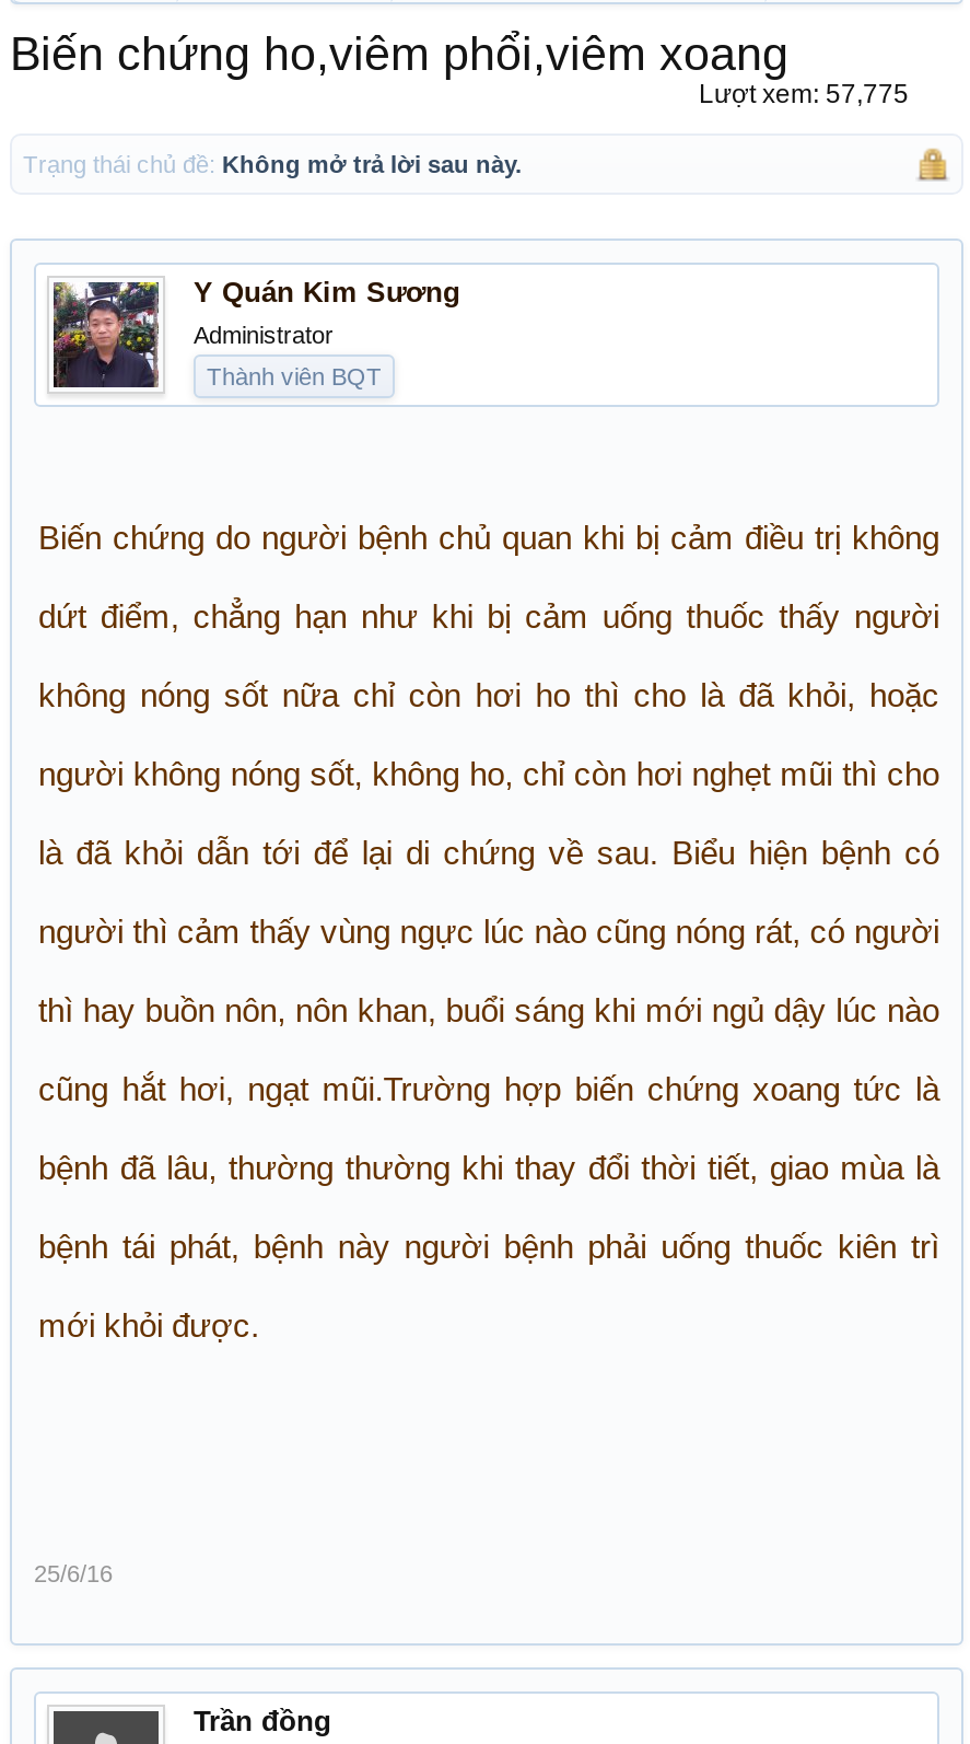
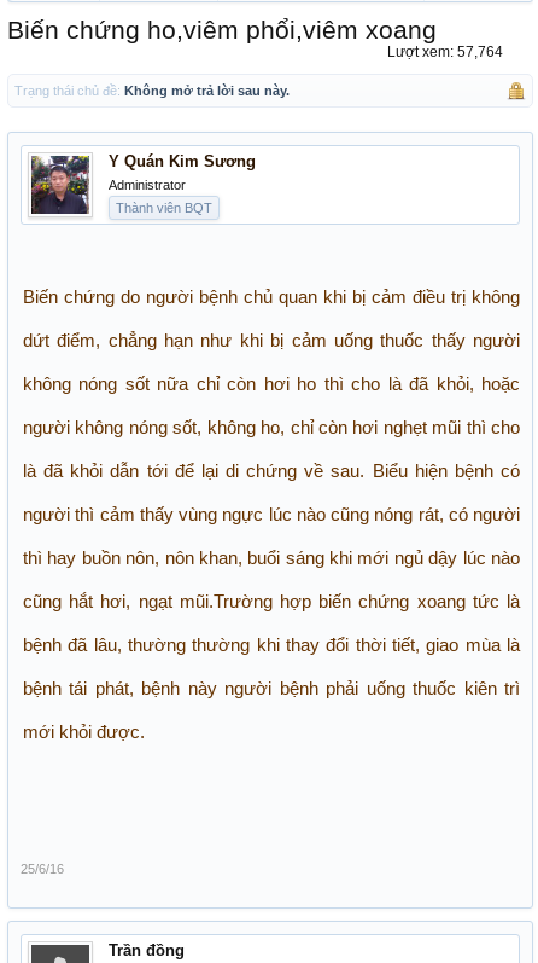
- Lượt xem: 57,775
+ Lượt xem: 57,764
